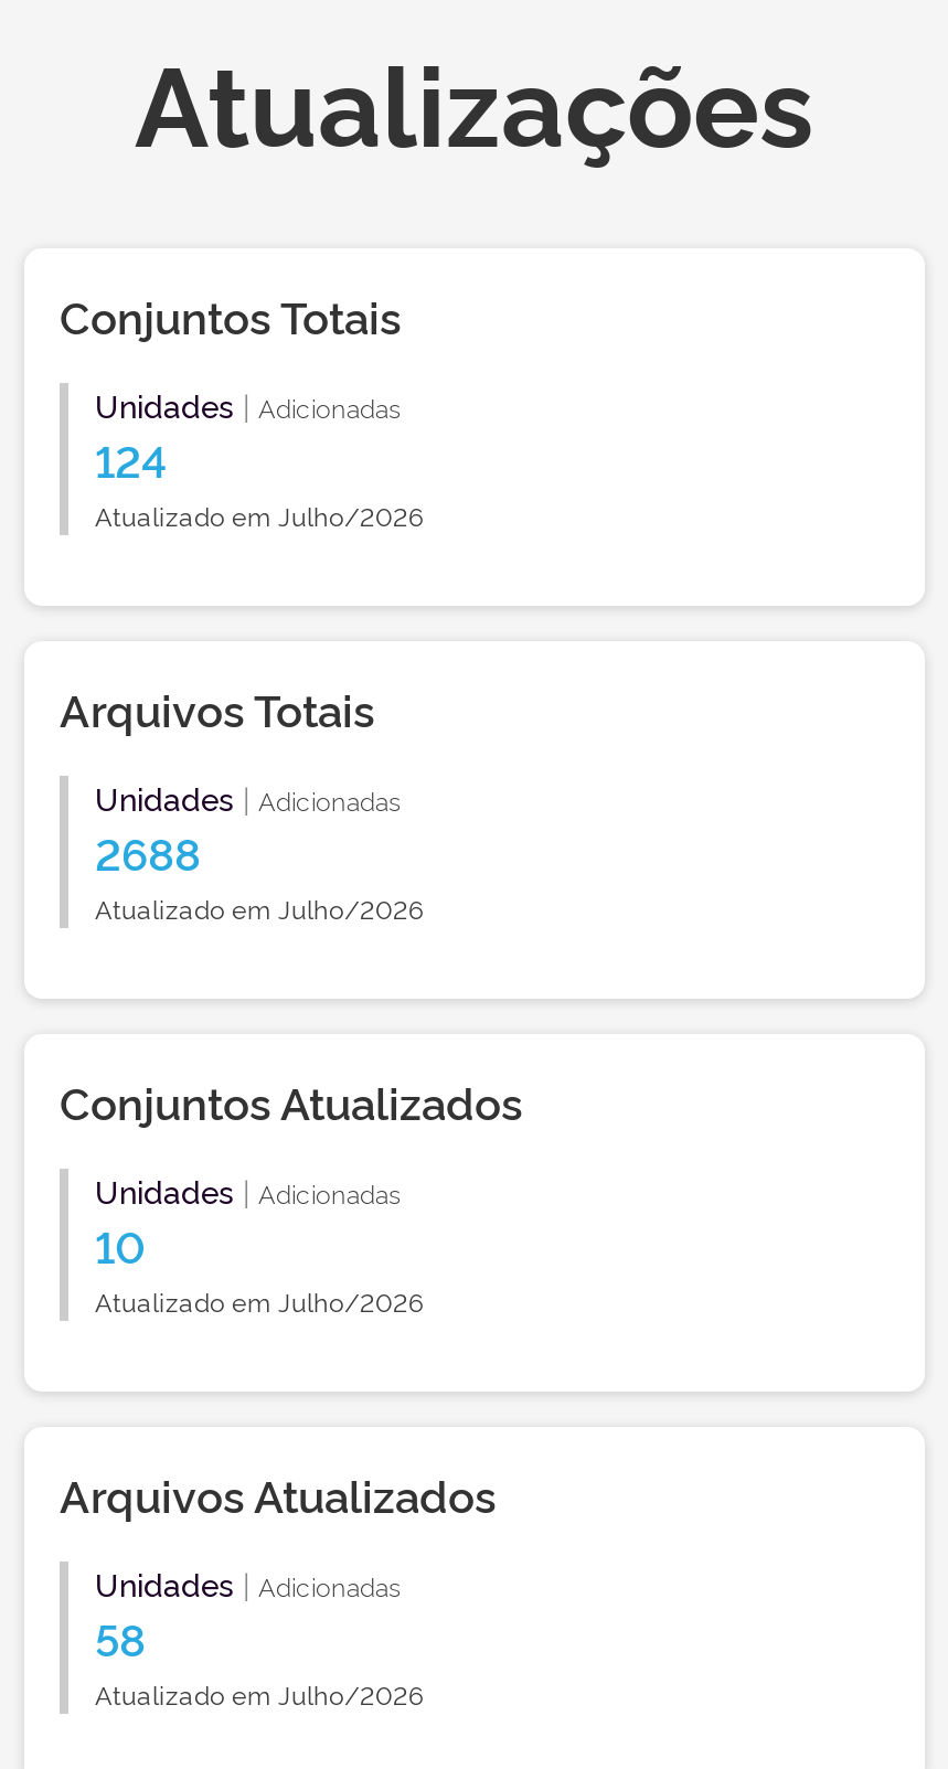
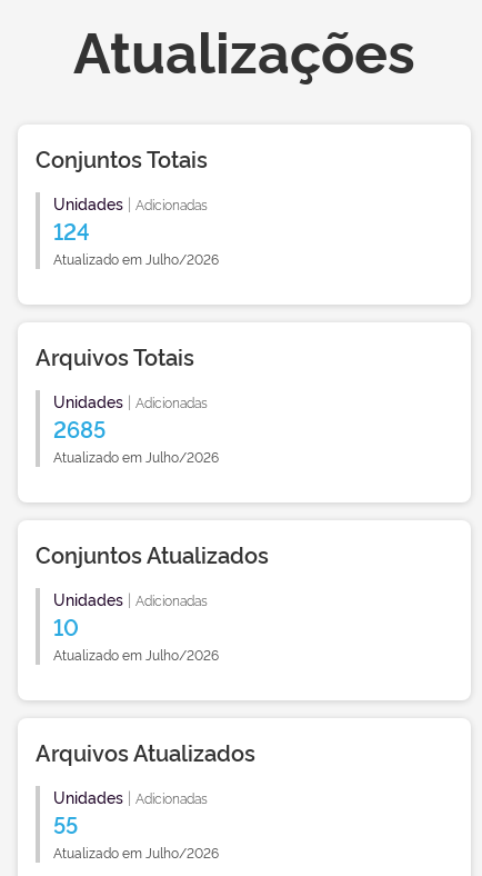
- 2688
+ 2685

- 58
+ 55
